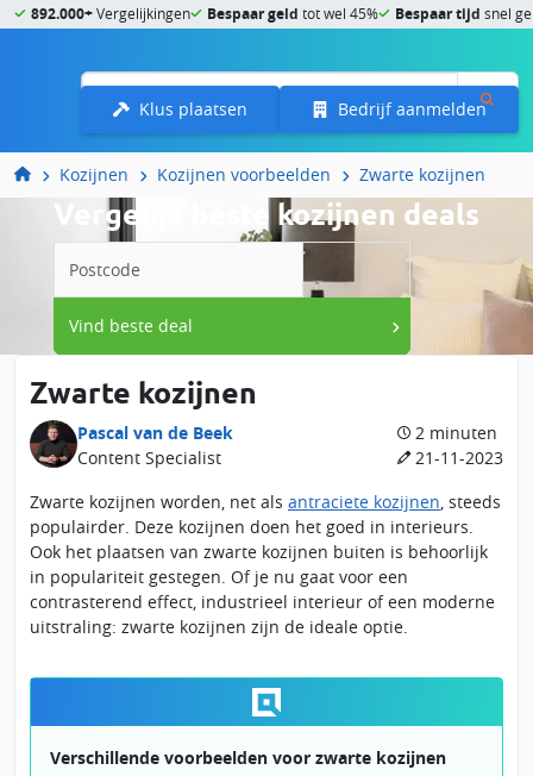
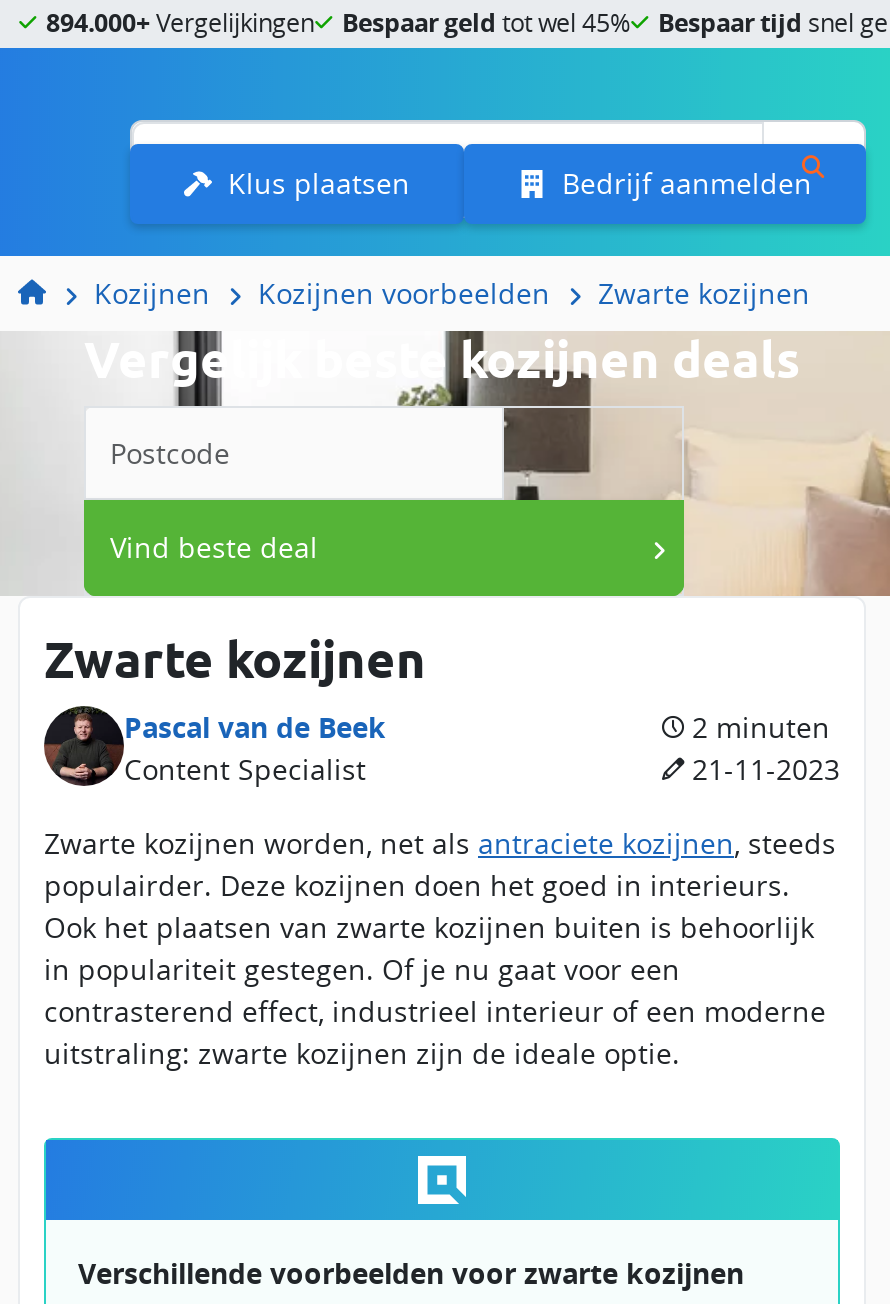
- 892.000+ Vergelijkingen
+ 894.000+ Vergelijkingen
